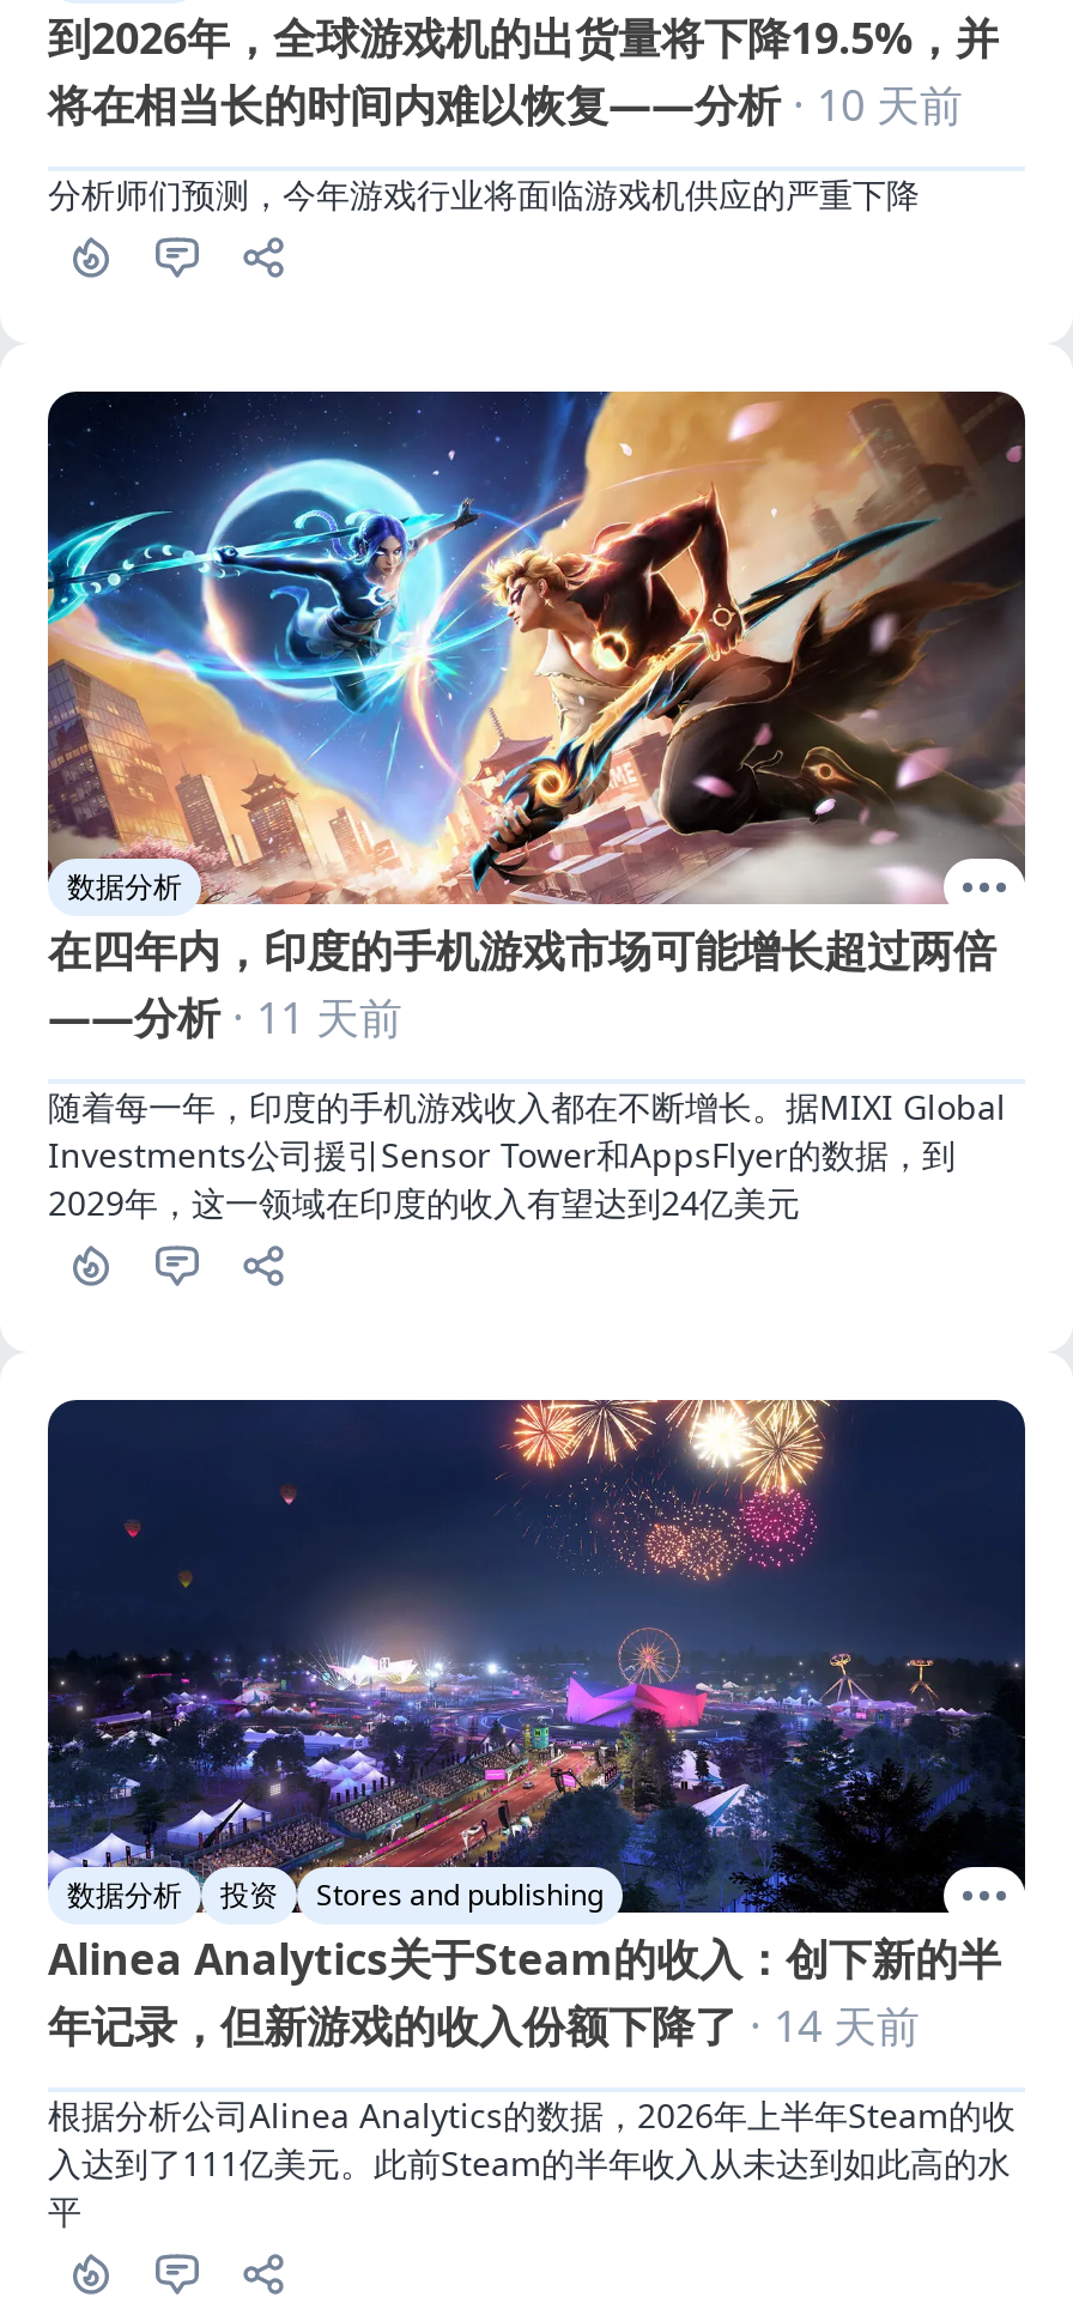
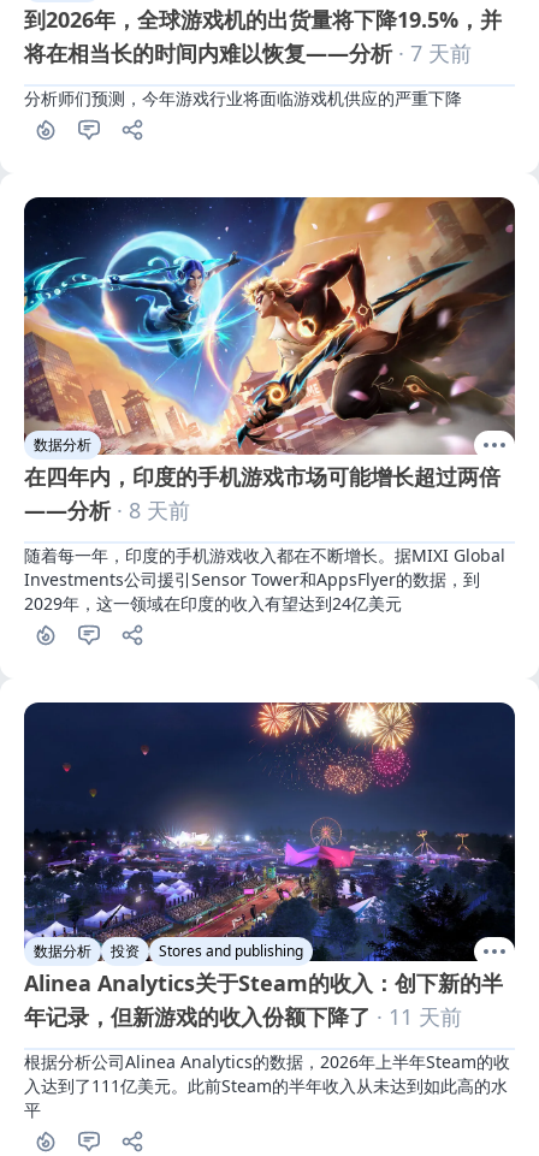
- 将在相当长的时间内难以恢复——分析· 10 天前
+ 将在相当长的时间内难以恢复——分析· 7 天前

- ——分析· 11 天前
+ ——分析· 8 天前

- 年记录，但新游戏的收入份额下降了· 14 天前
+ 年记录，但新游戏的收入份额下降了· 11 天前
